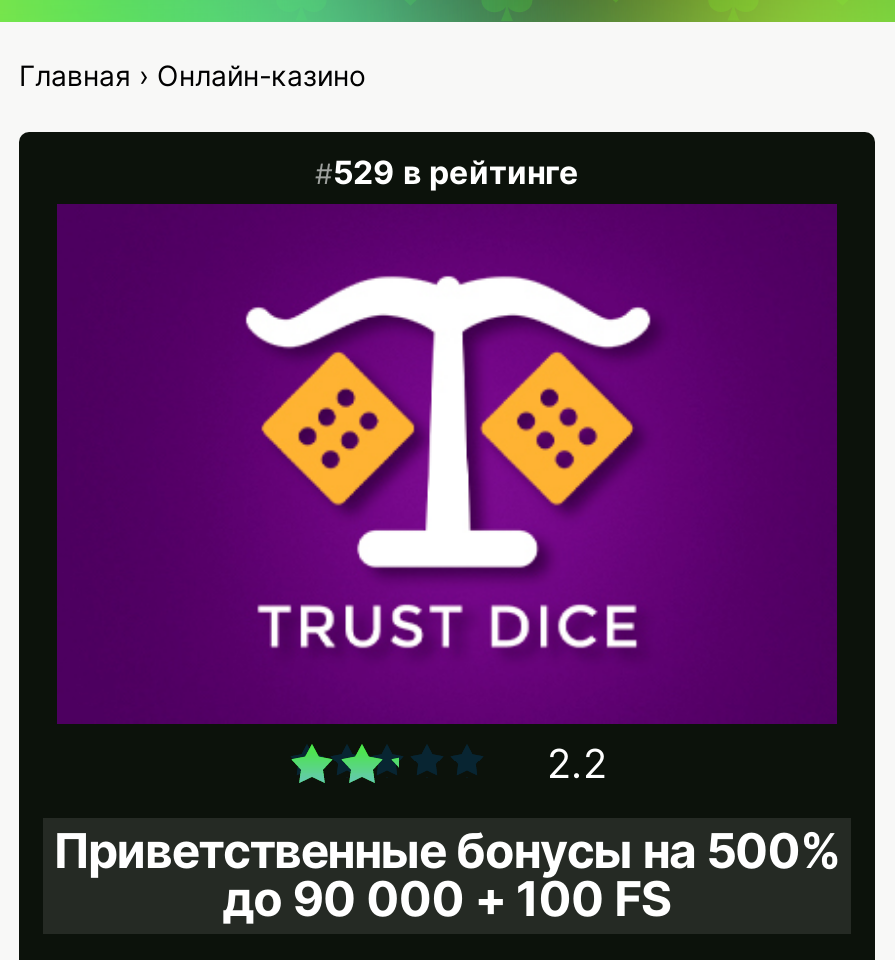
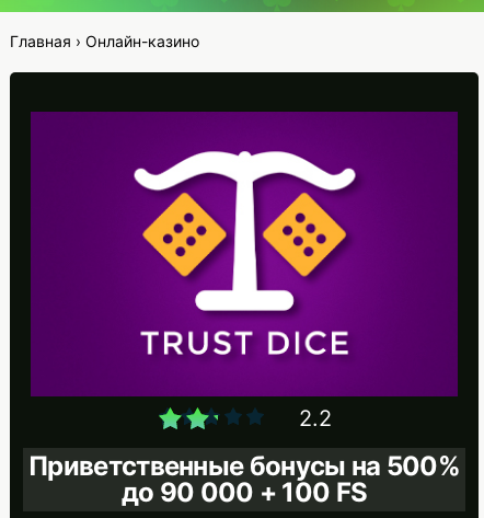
- 529 в рейтинге
